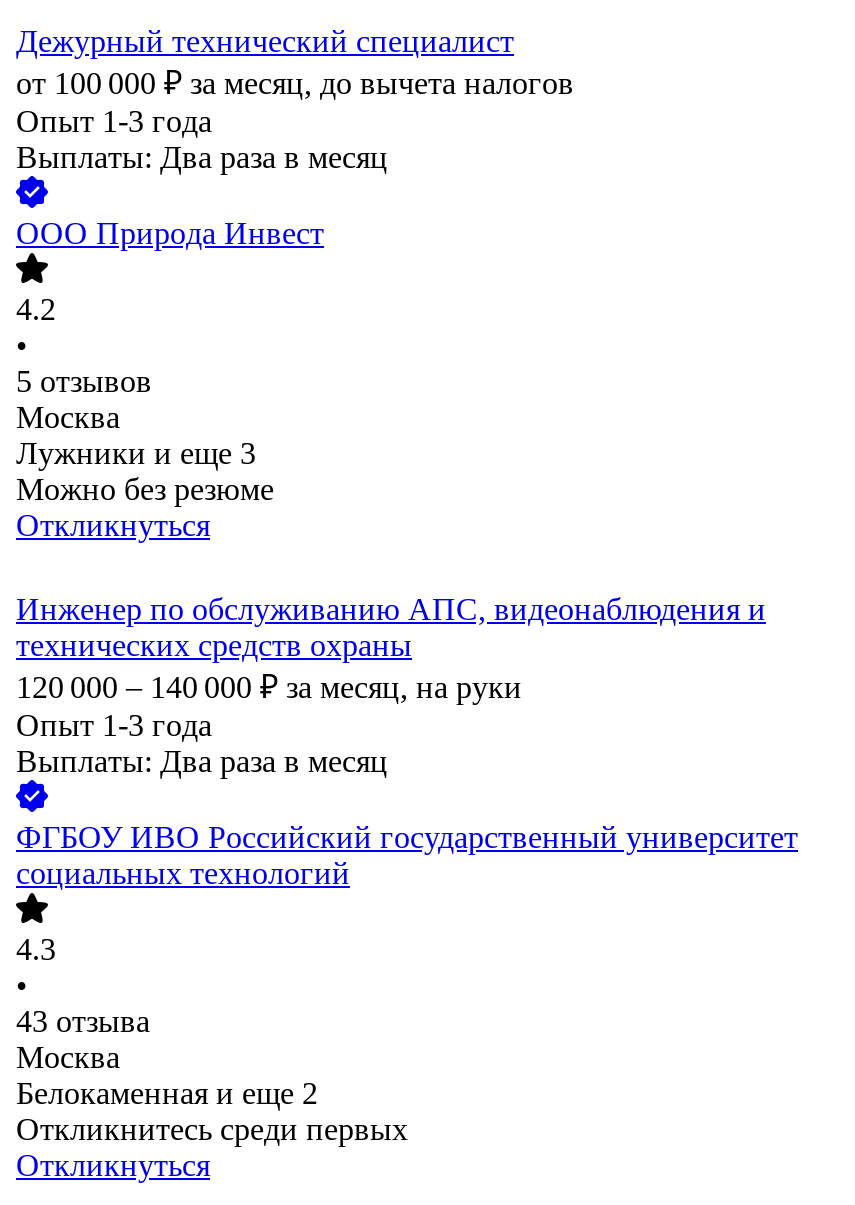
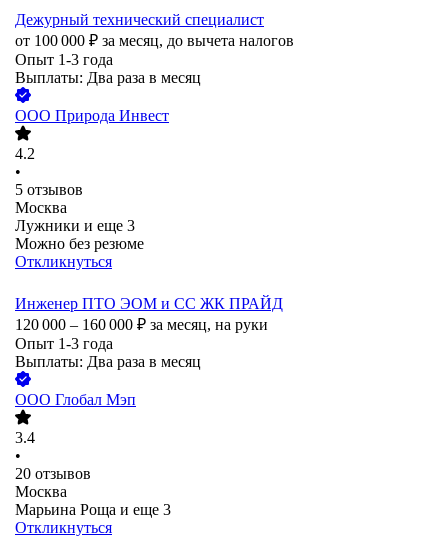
- Инженер по обслуживанию АПС, видеонаблюдения и
- технических средств охраны
- 120 000 – 140 000 ₽ за месяц, на руки
+ Инженер ПТО ЭОМ и СС ЖК ПРАЙД
+ 120 000 – 160 000 ₽ за месяц, на руки

- ФГБОУ ИВО Российский государственный университет
- социальных технологий
+ ООО Глобал Мэп

- 4.3
+ 3.4

- 43 отзыва
+ 20 отзывов

- Белокаменная и еще 2
- Откликнитесь среди первых
+ Марьина Роща и еще 3
